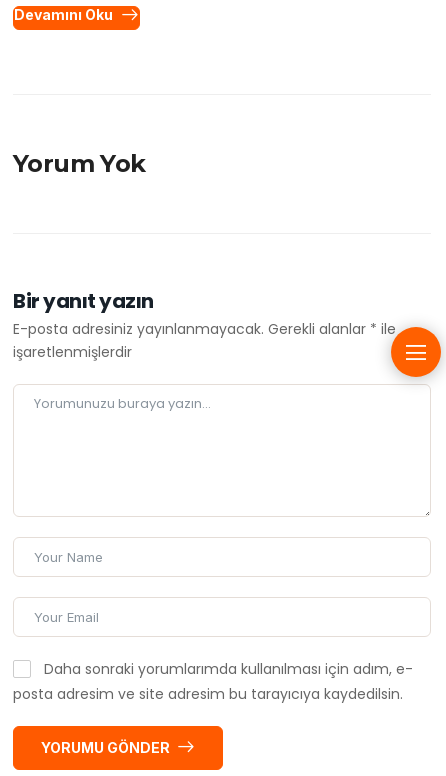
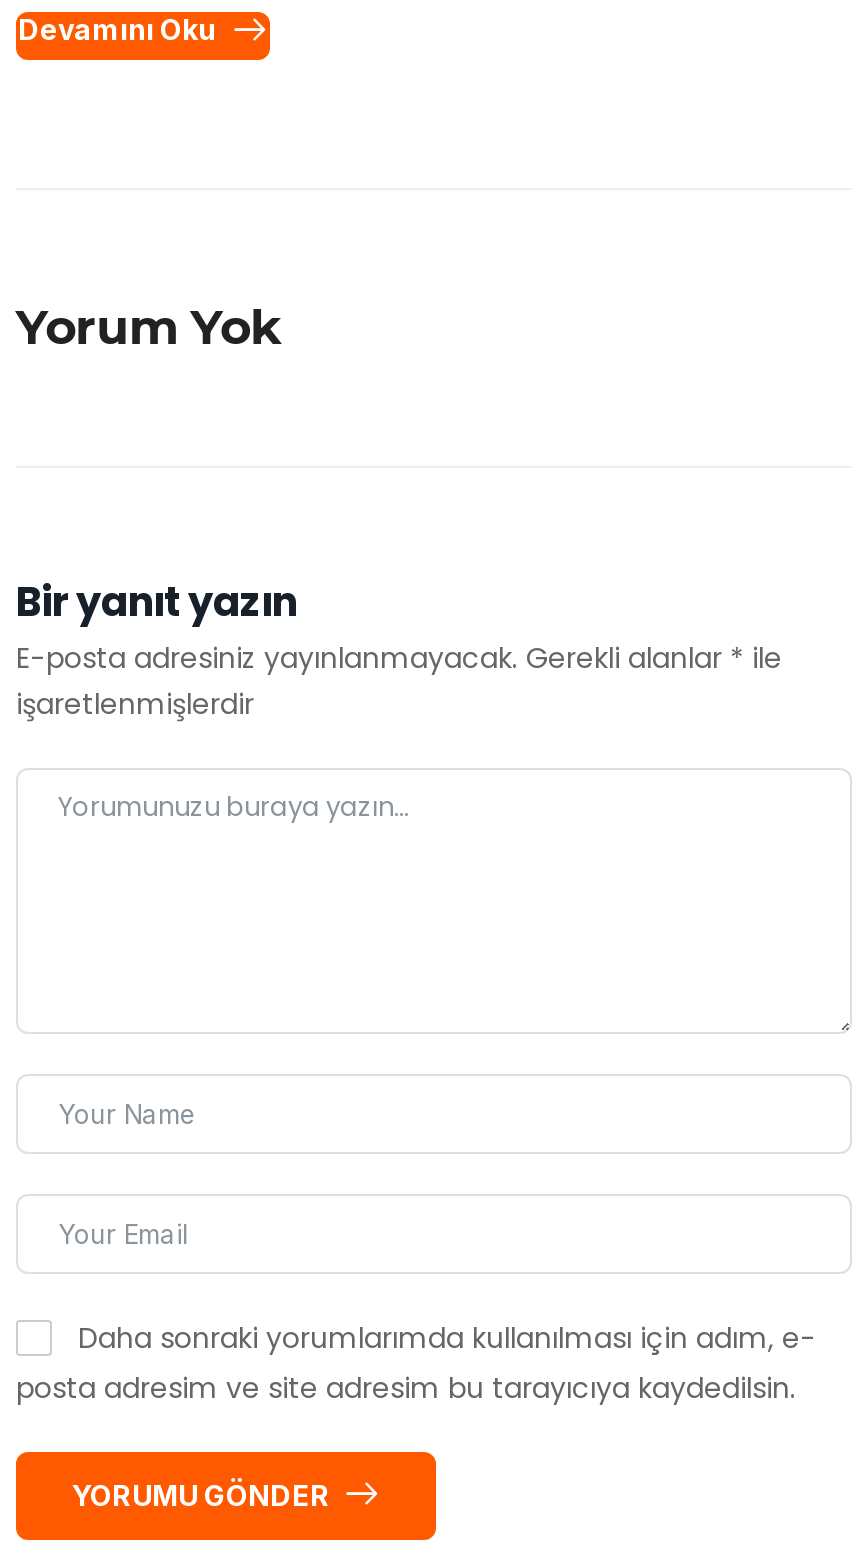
- [image]
